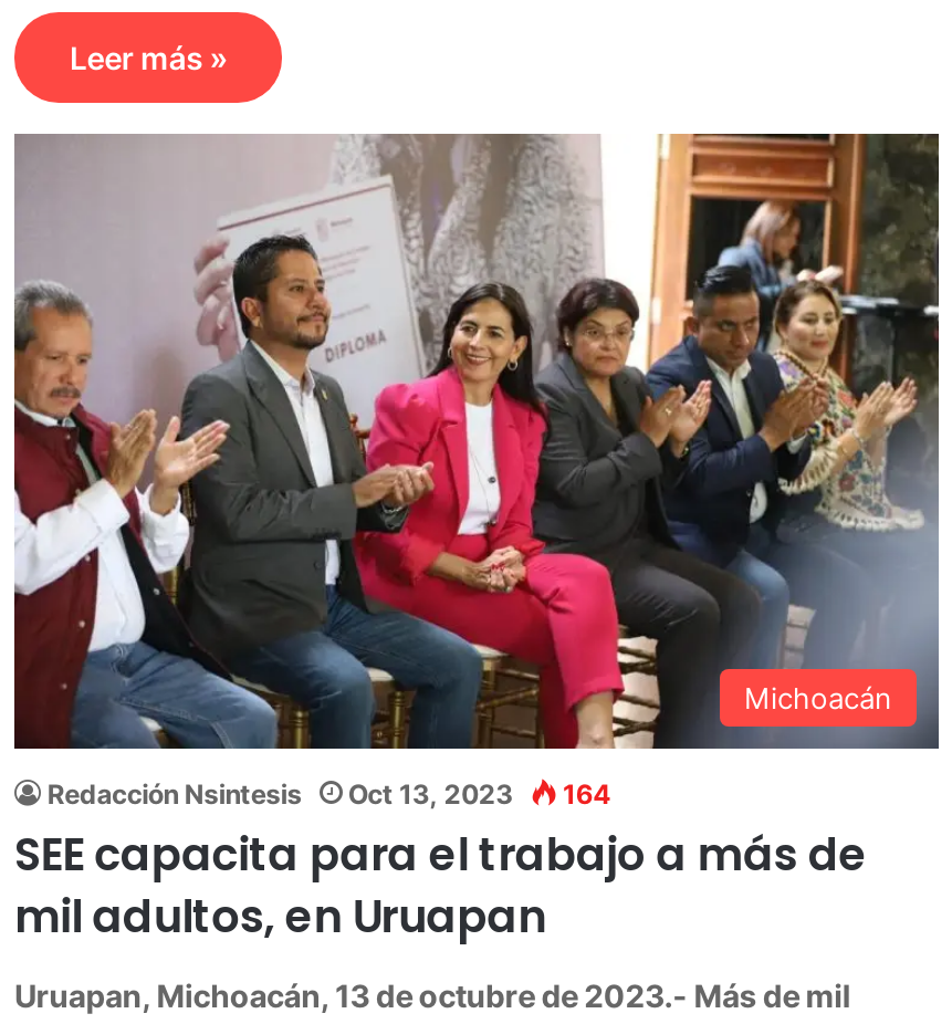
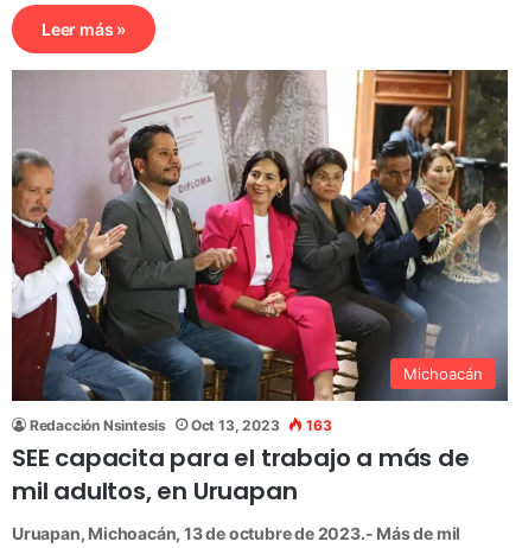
- Redacción Nsintesis Oct 13, 2023 164
+ Redacción Nsintesis Oct 13, 2023 163
